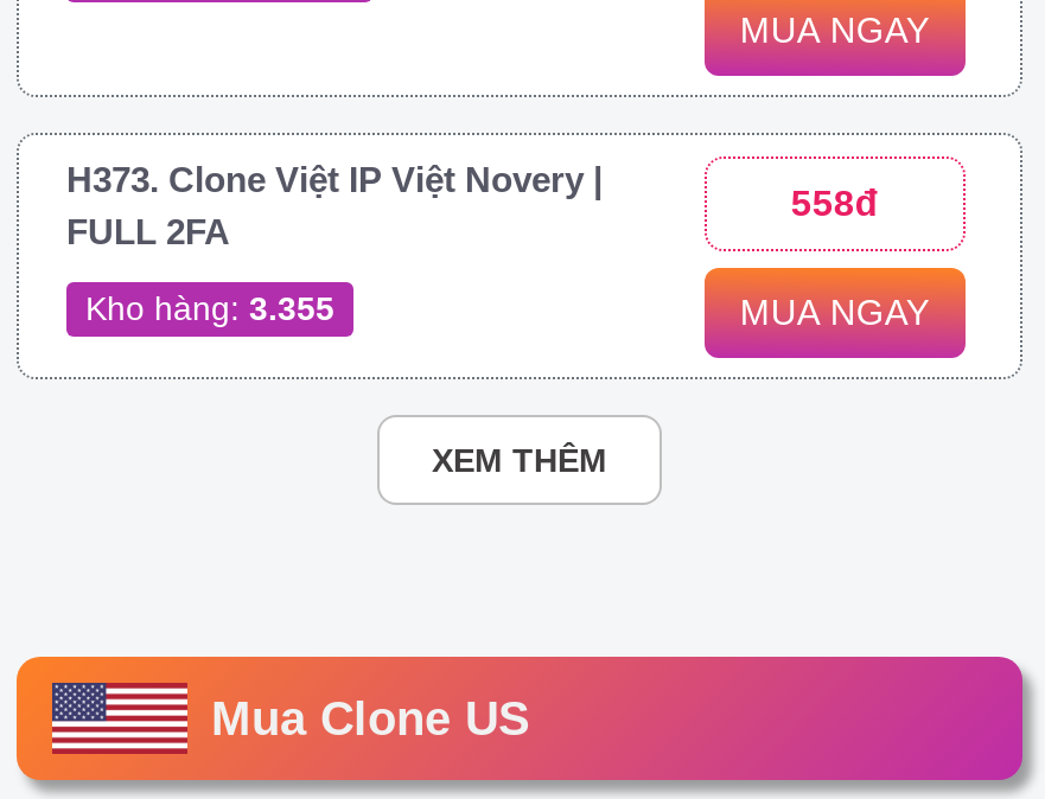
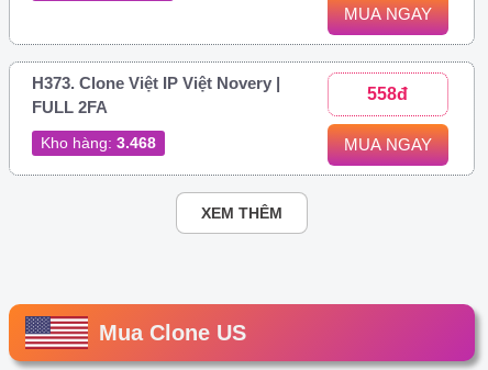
- Kho hàng: 3.355
+ Kho hàng: 3.468
